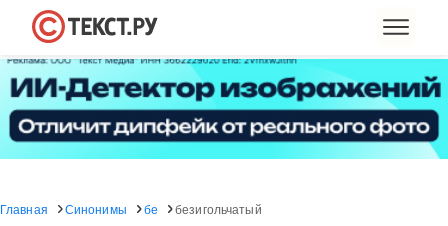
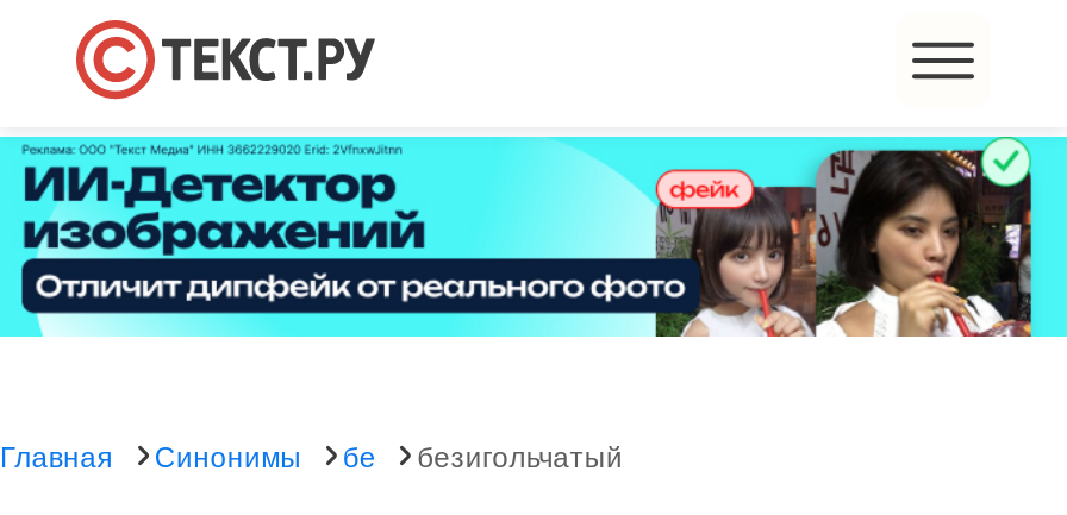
- [image]
+ [image]
